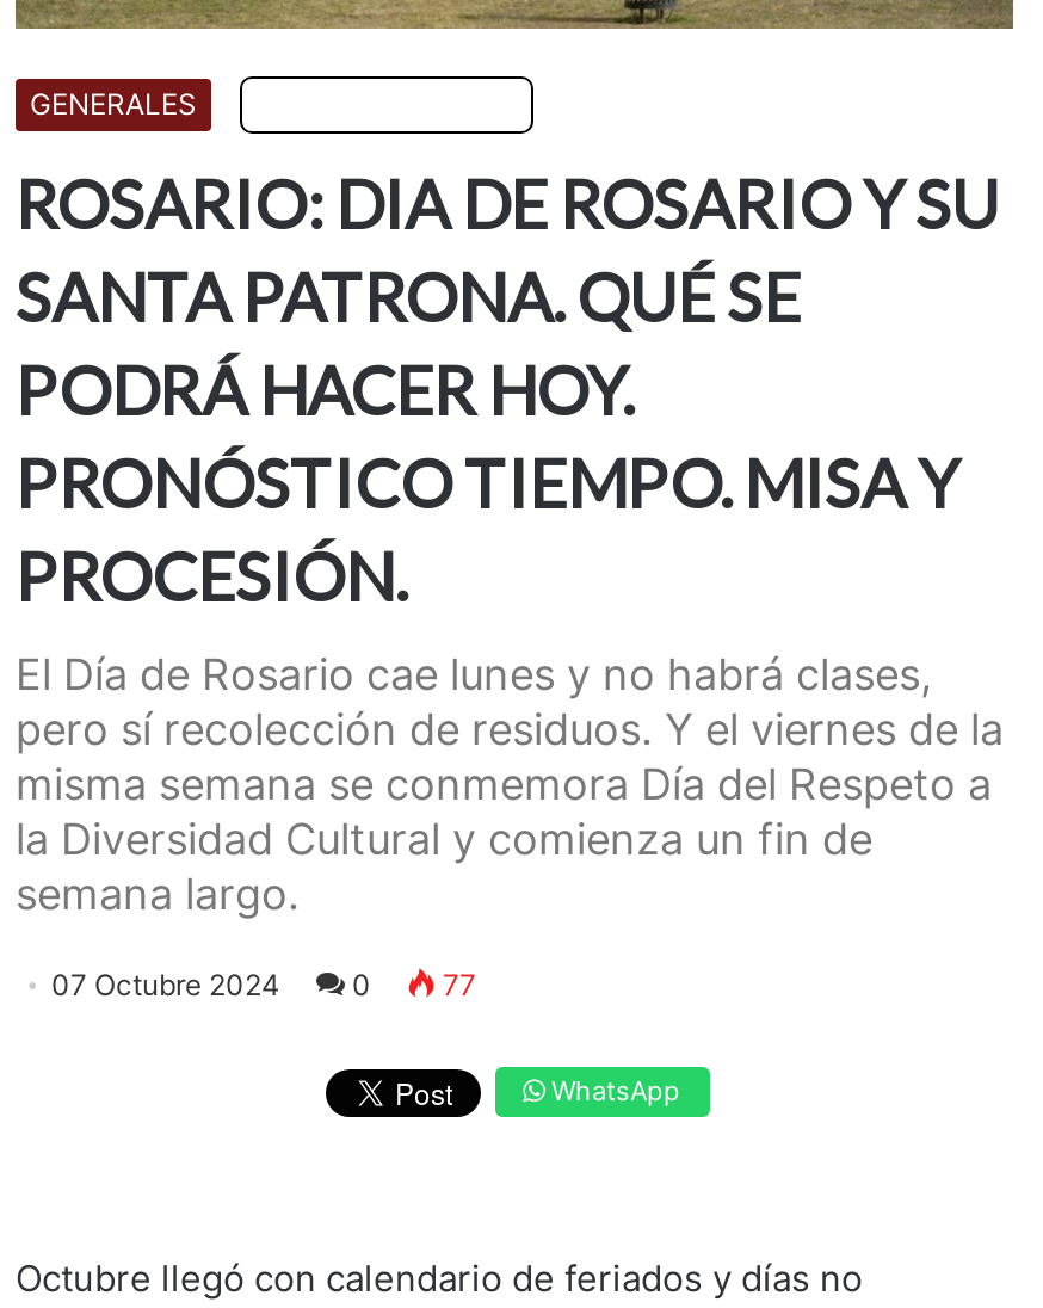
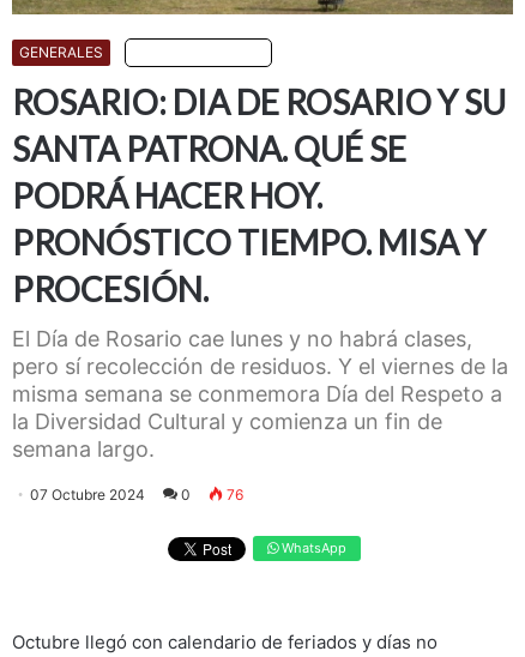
- 07 Octubre 2024 0 77
+ 07 Octubre 2024 0 76
